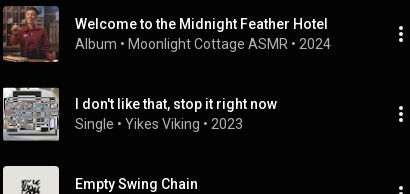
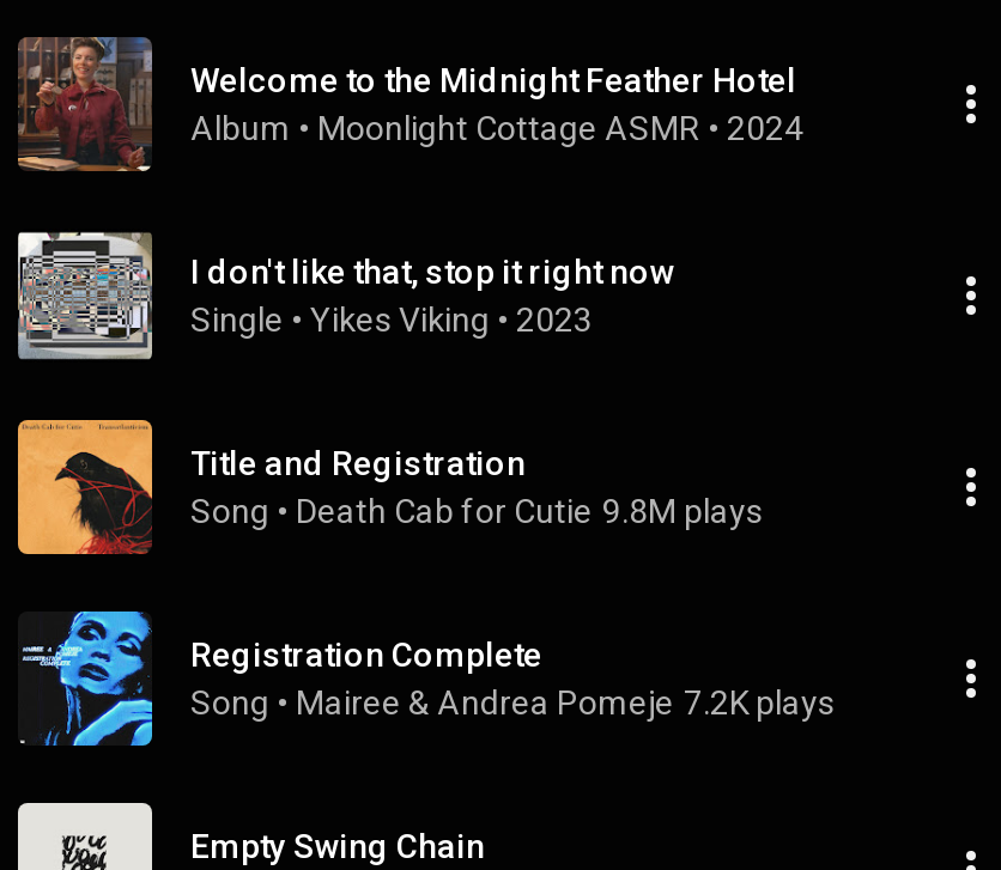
+ [image]
+ Title and Registration
+ Song • Death Cab for Cutie 9.8M plays

+ [image]
+ Registration Complete
+ Song • Mairee & Andrea Pomeje 7.2K plays
